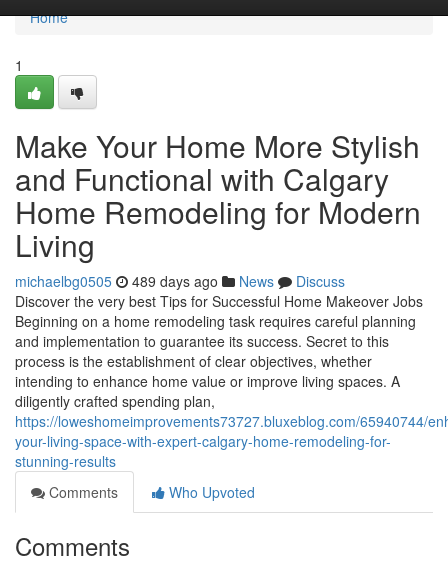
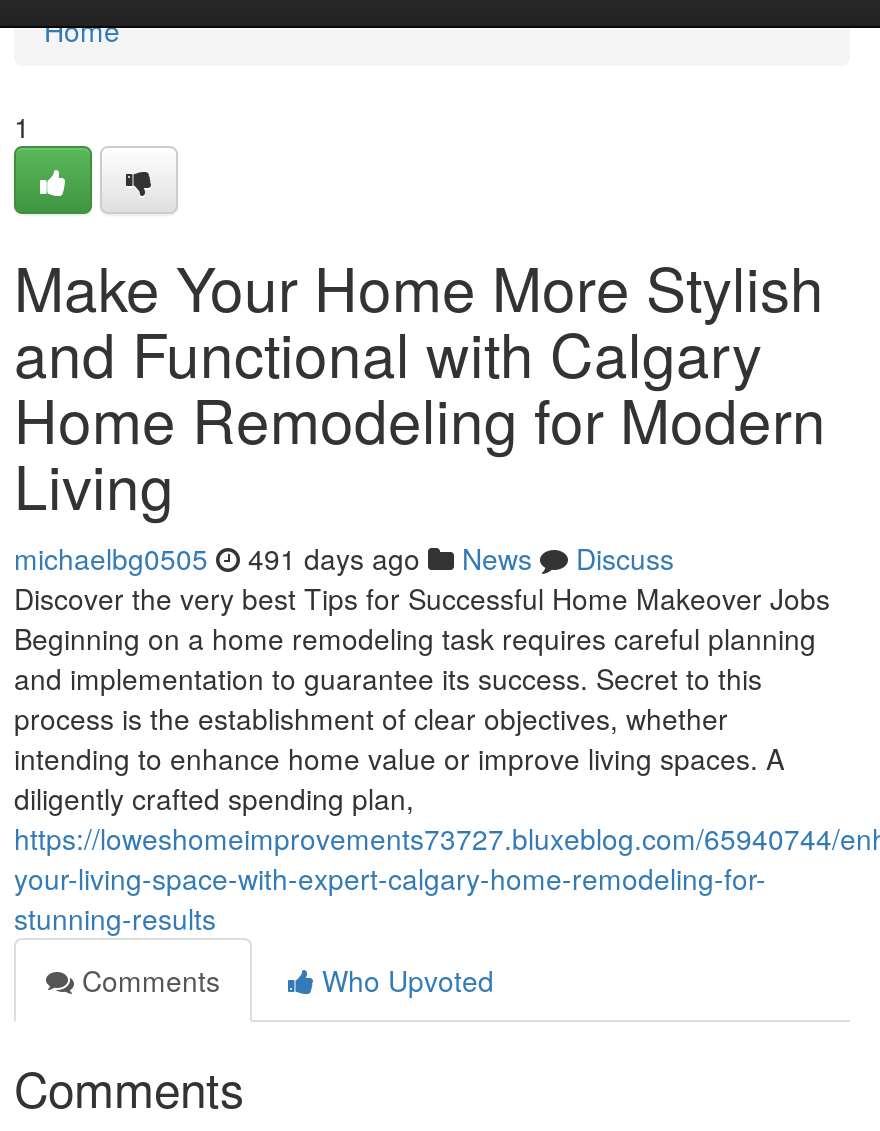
- michaelbg0505 489 days ago News Discuss
+ michaelbg0505 491 days ago News Discuss
